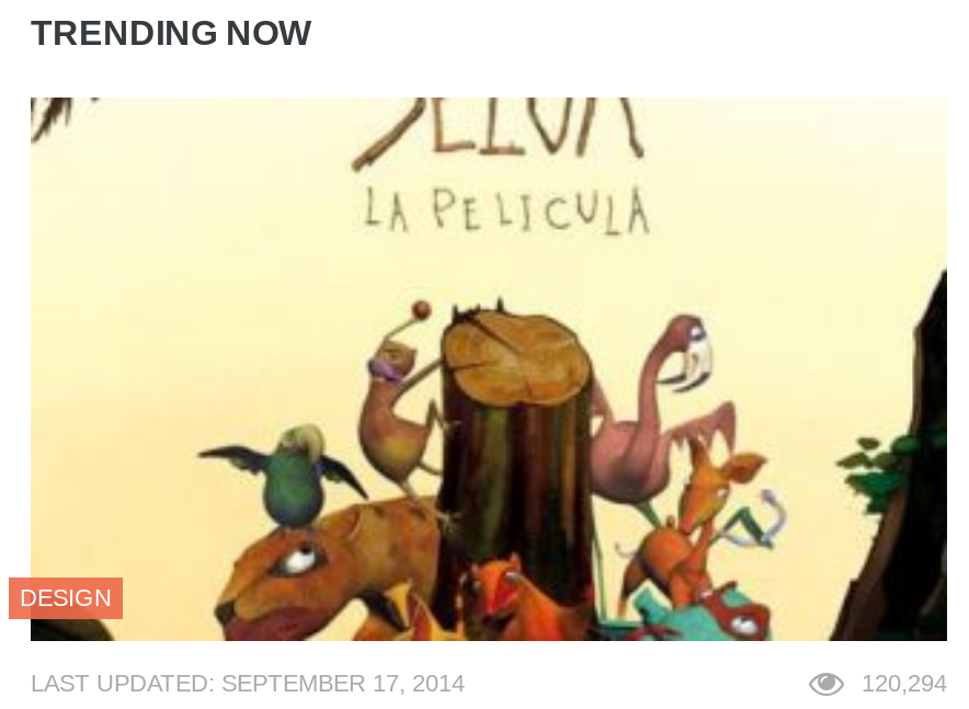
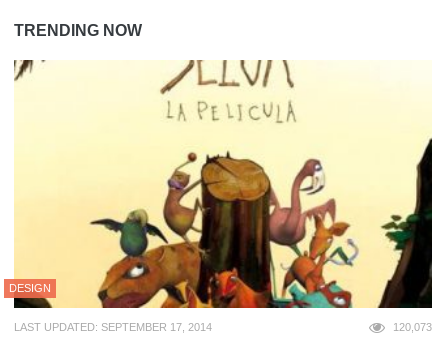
- 120,294
+ 120,073
